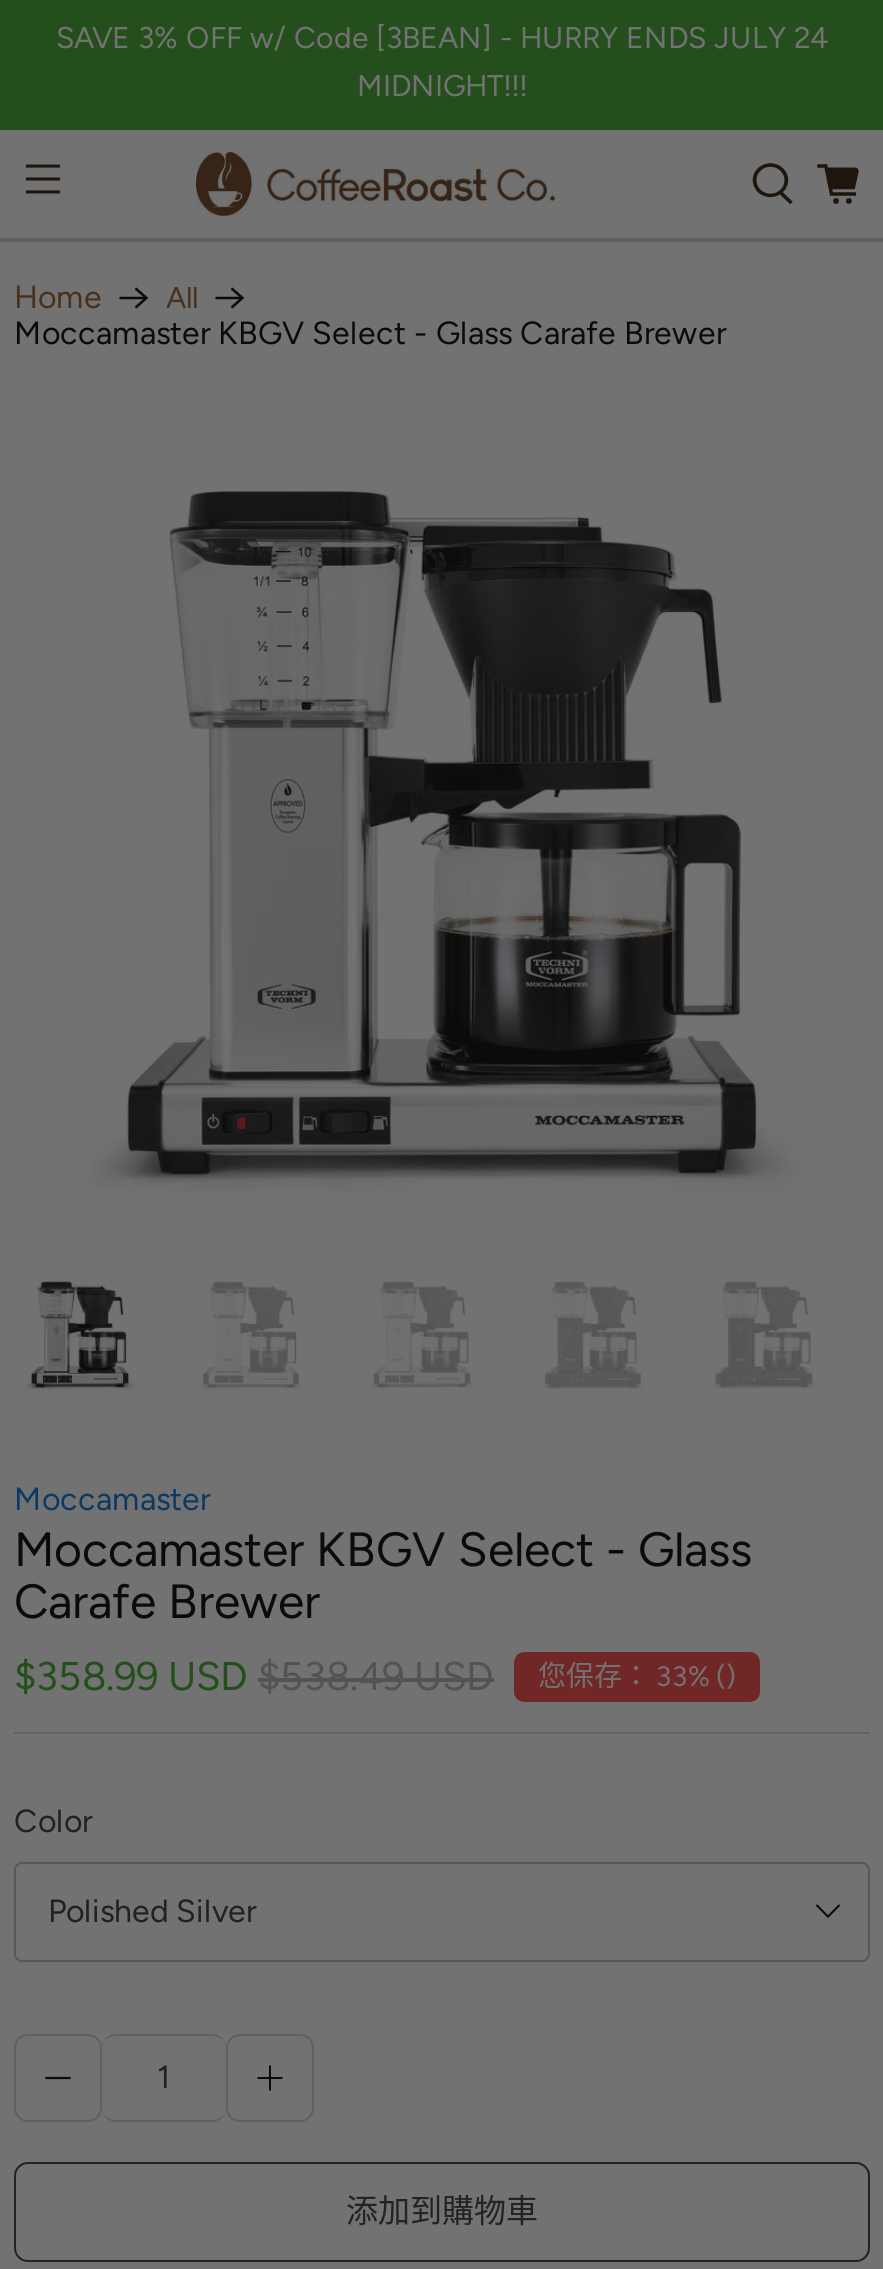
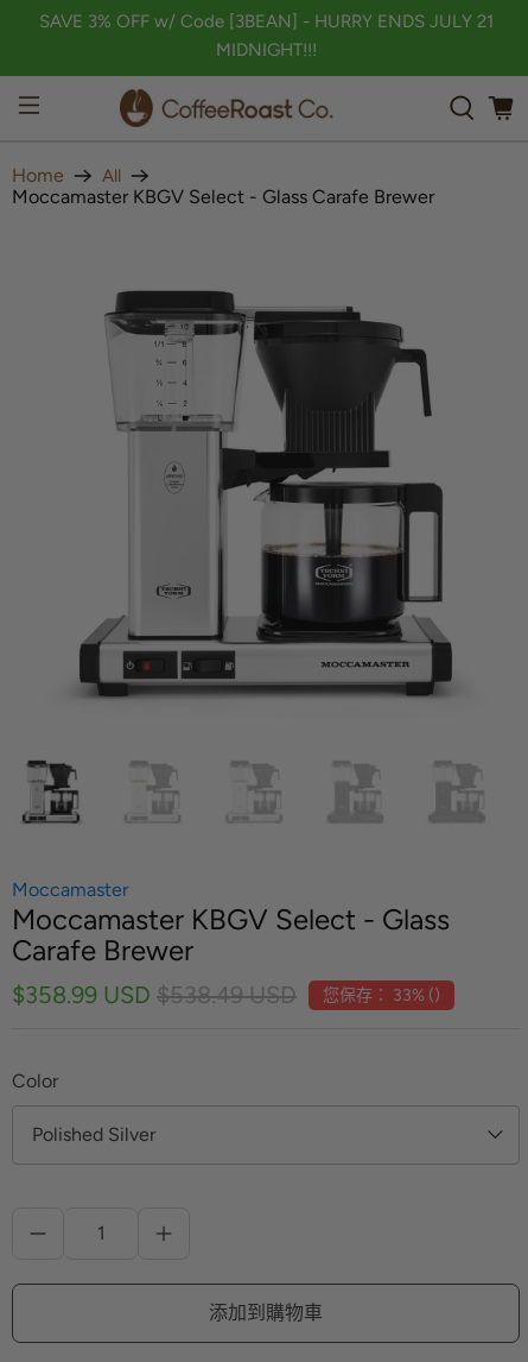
- SAVE 3% OFF w/ Code [3BEAN] - HURRY ENDS JULY 24
+ SAVE 3% OFF w/ Code [3BEAN] - HURRY ENDS JULY 21
